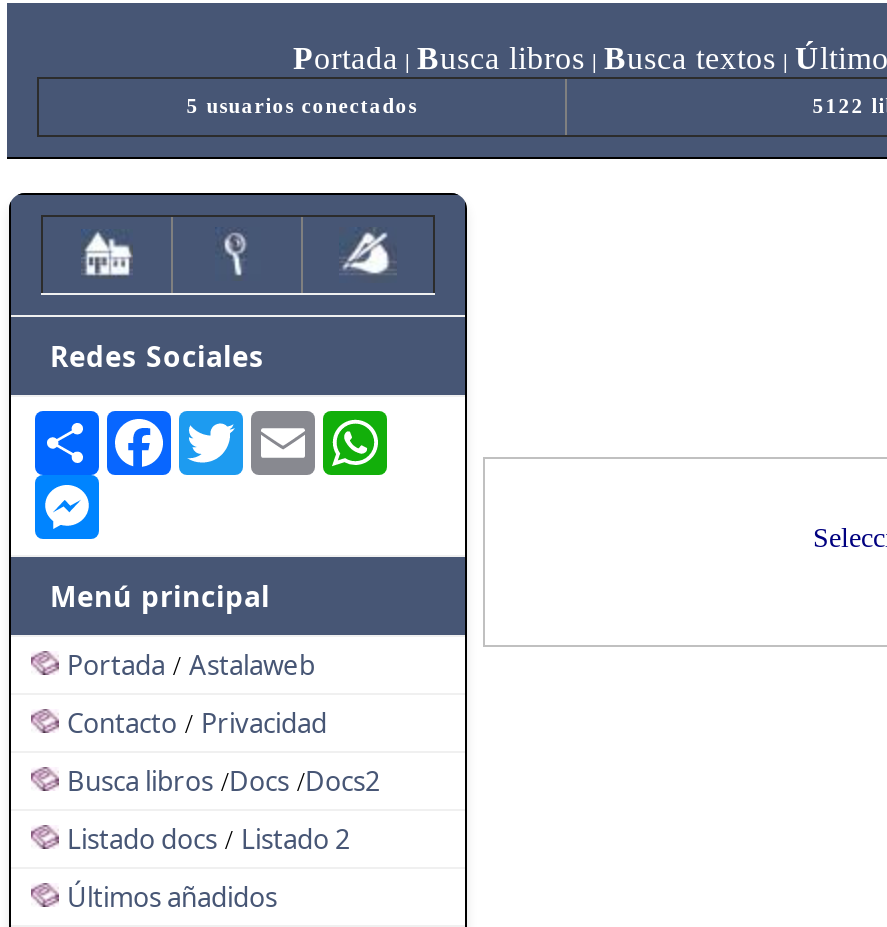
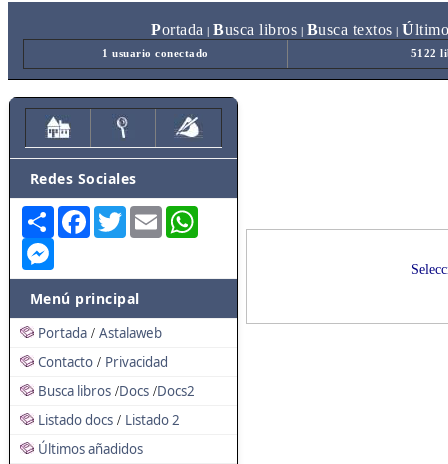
- 5 usuarios conectados
+ 1 usuario conectado
